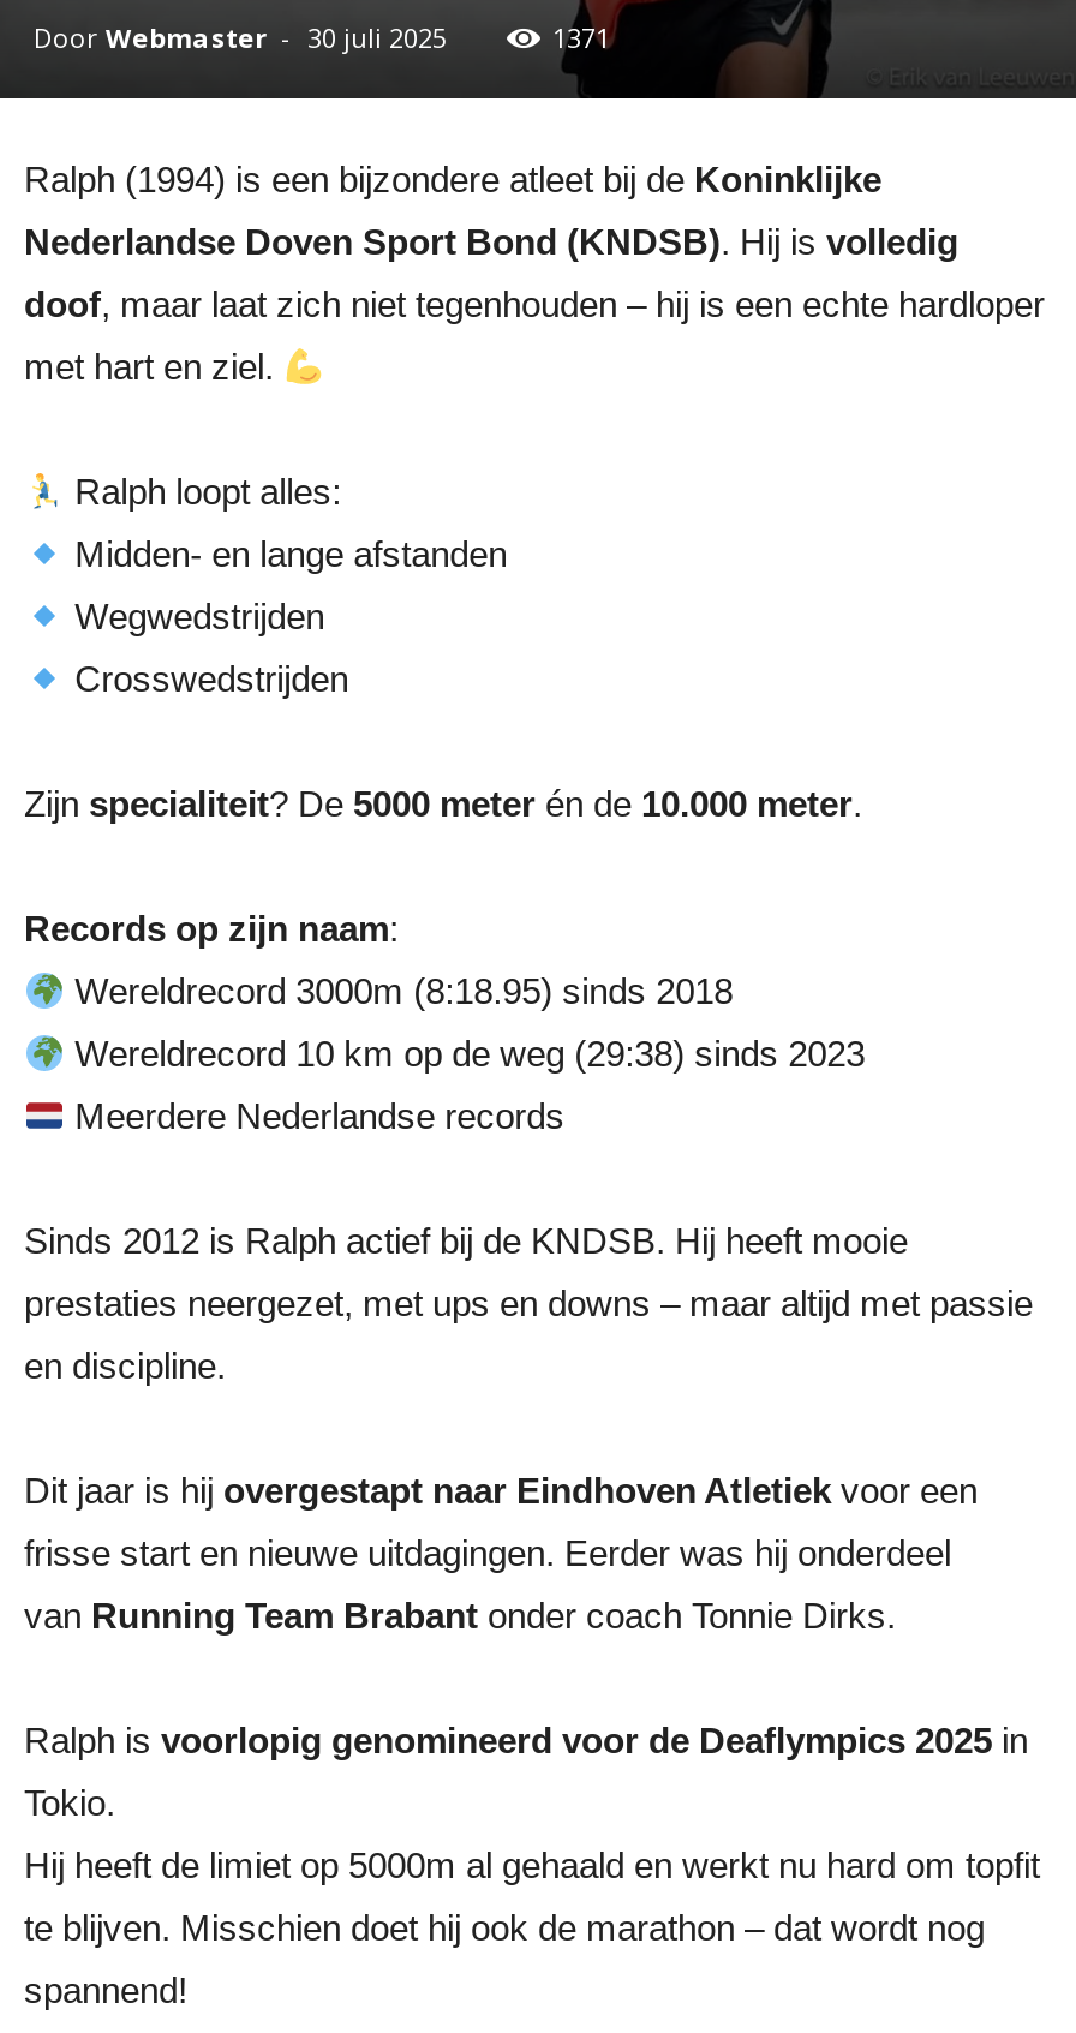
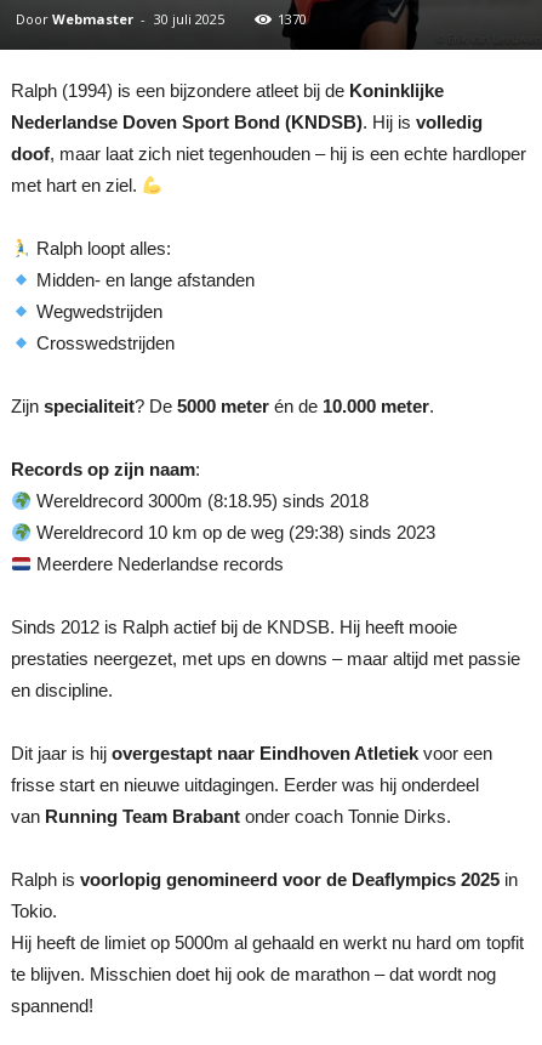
- 1371
+ 1370
